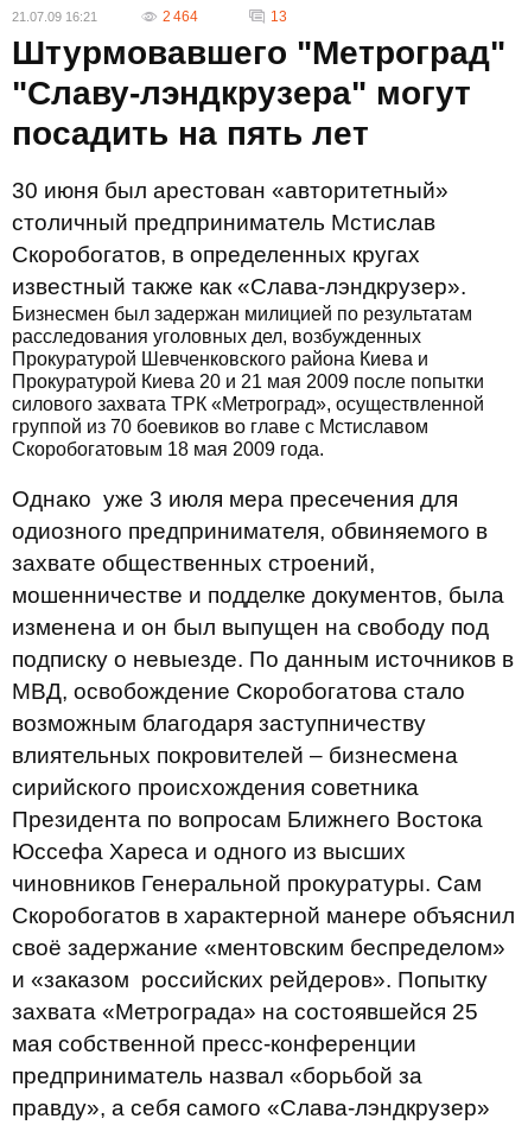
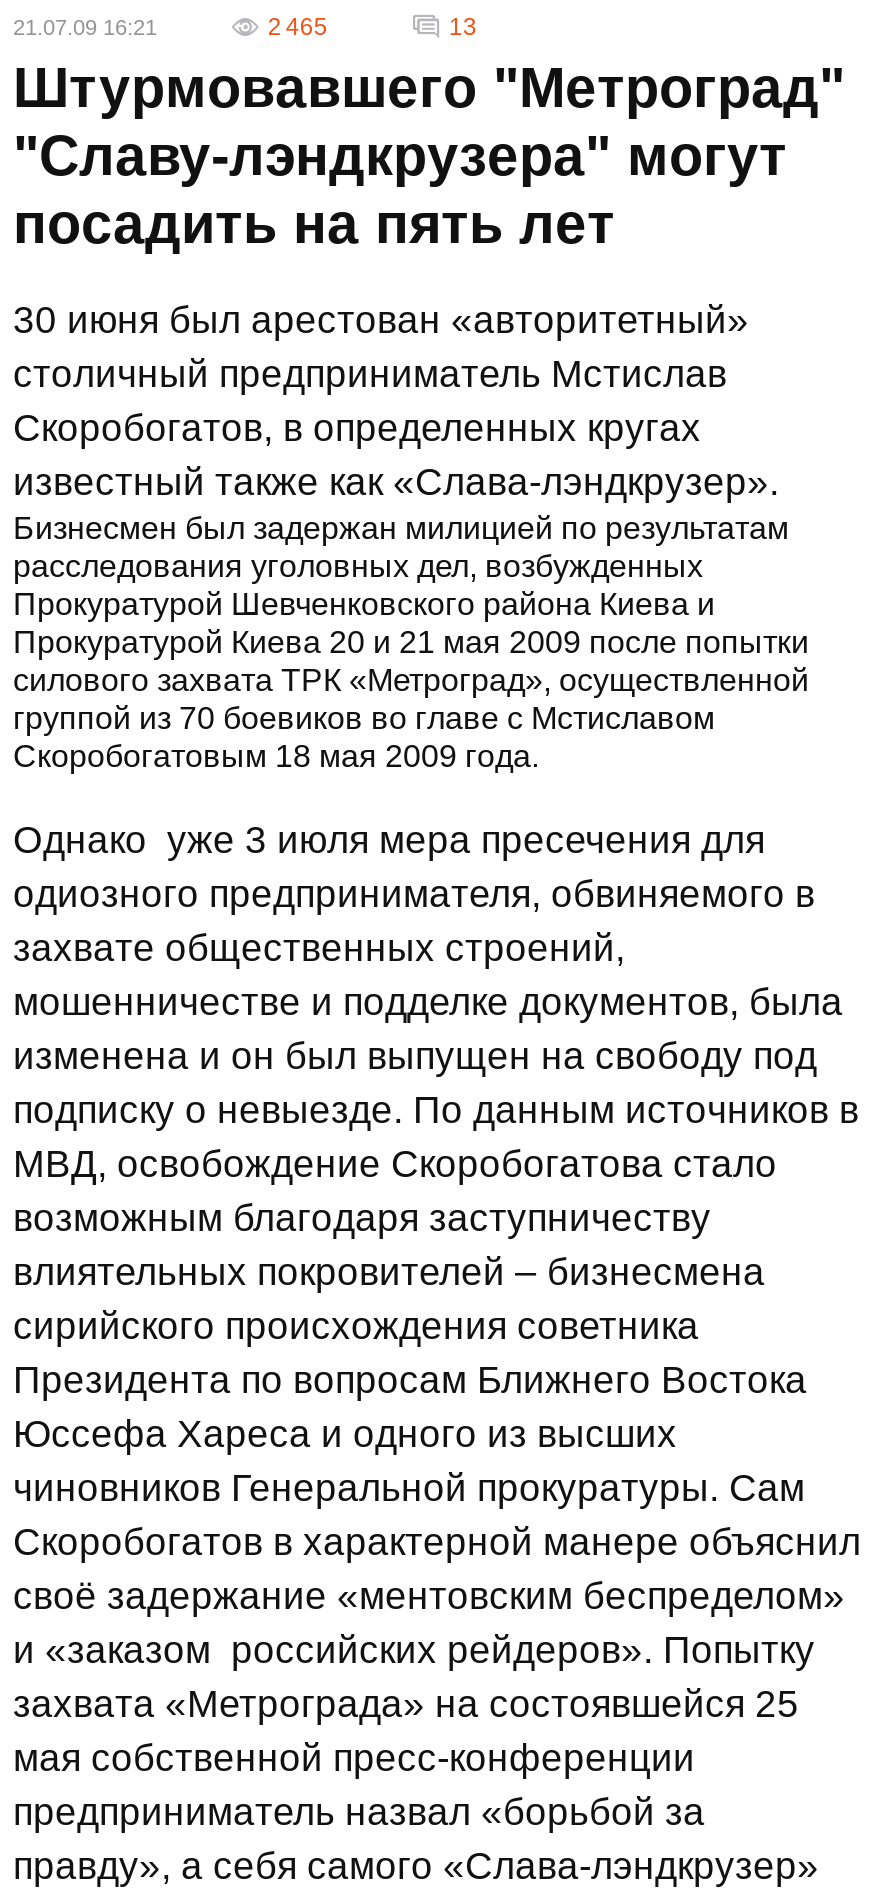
- 2 464
+ 2 465
